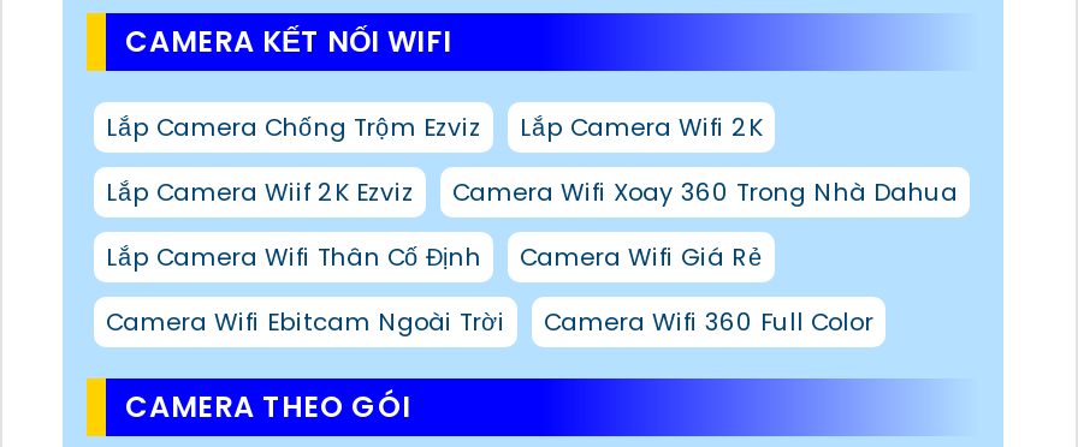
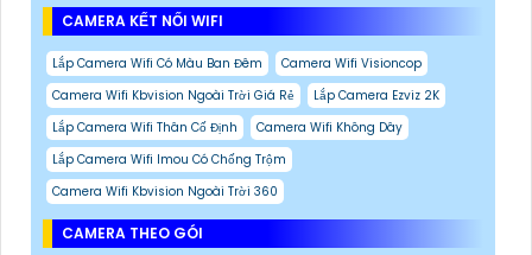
- Lắp Camera Chống Trộm Ezviz
- Lắp Camera Wifi 2K
+ Lắp Camera Wifi Có Màu Ban Đêm
+ Camera Wifi Visioncop

- Lắp Camera Wiif 2K Ezviz
- Camera Wifi Xoay 360 Trong Nhà Dahua
+ Camera Wifi Kbvision Ngoài Trời Giá Rẻ
+ Lắp Camera Ezviz 2K

- Camera Wifi Giá Rẻ
- Camera Wifi Ebitcam Ngoài Trời
- Camera Wifi 360 Full Color
+ Camera Wifi Không Dây
+ Lắp Camera Wifi Imou Có Chống Trộm
+ Camera Wifi Kbvision Ngoài Trời 360
